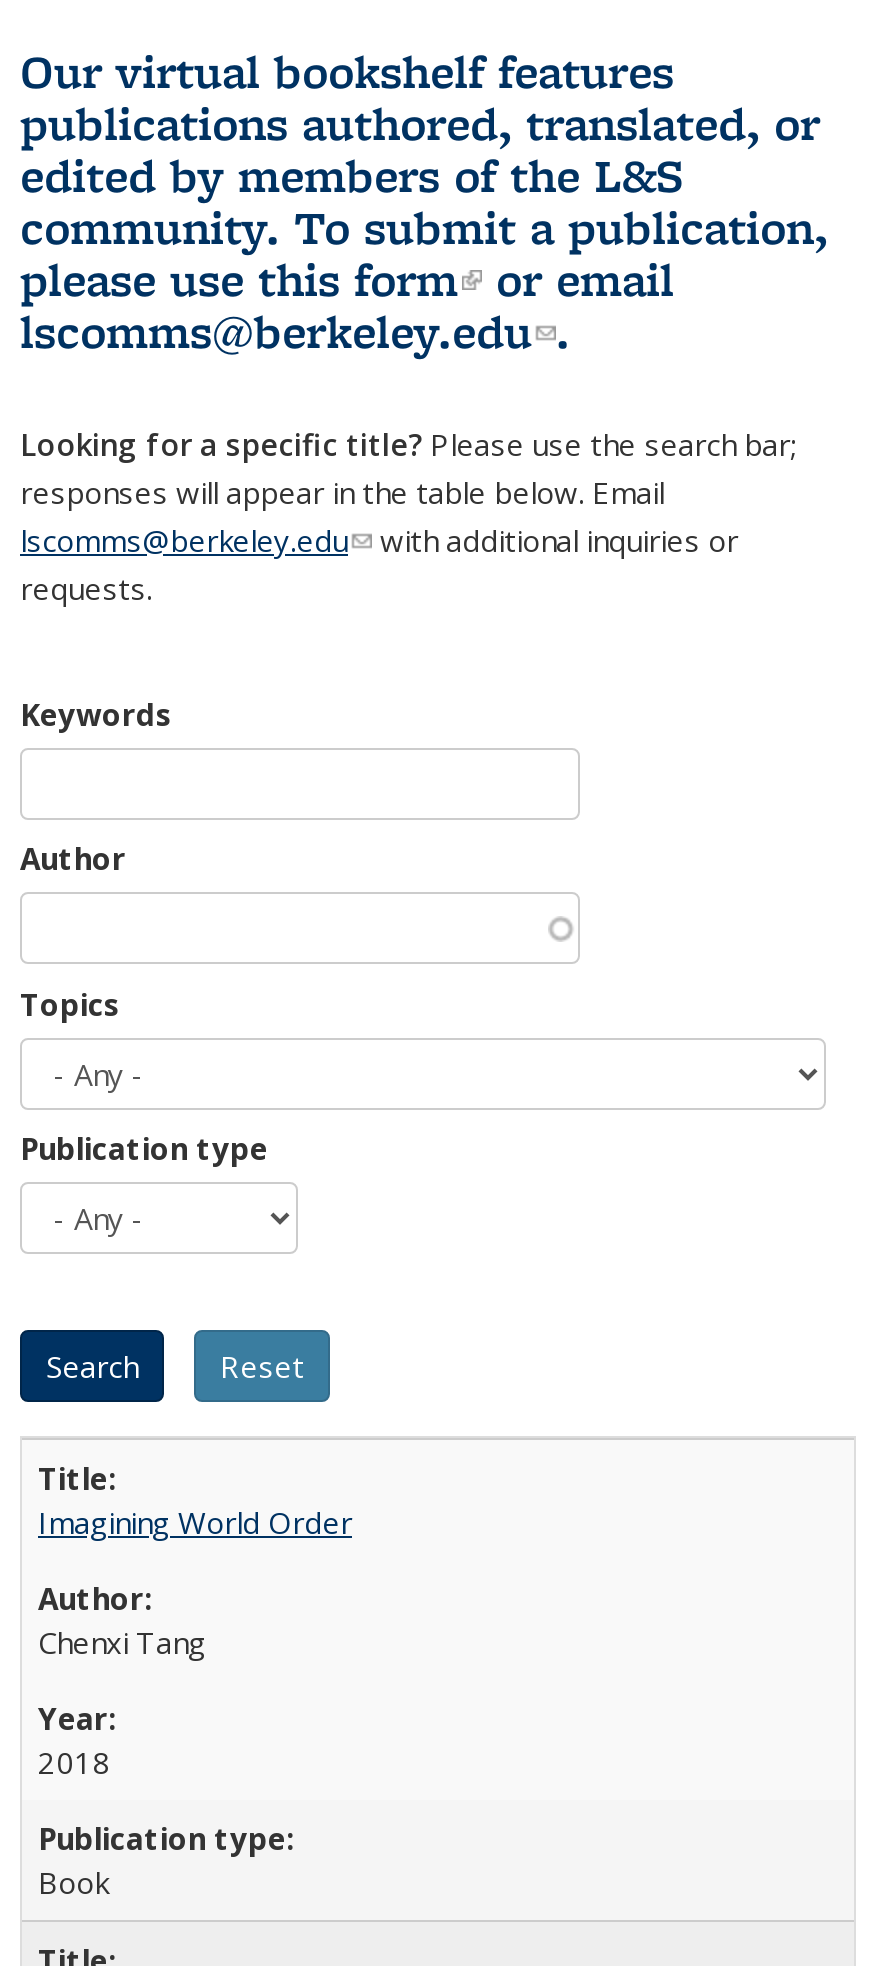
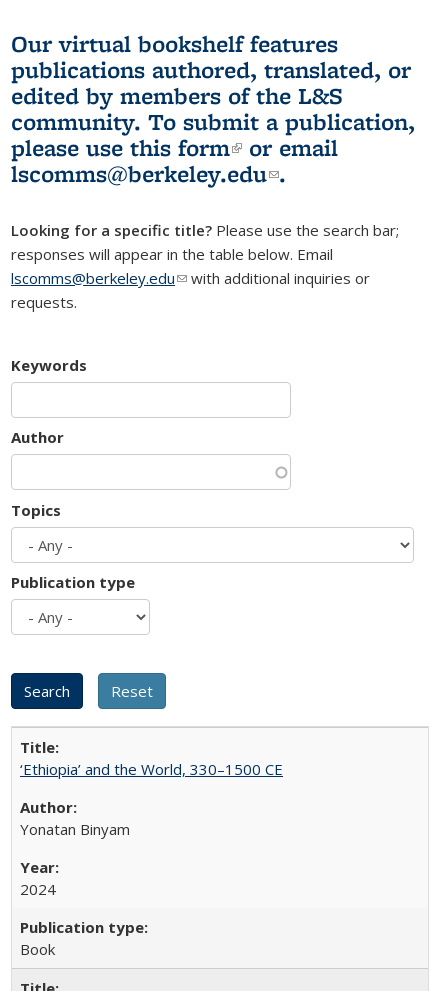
- Imagining World Order
+ ‘Ethiopia’ and the World, 330–1500 CE

- Chenxi Tang
+ Yonatan Binyam

- 2018
+ 2024
